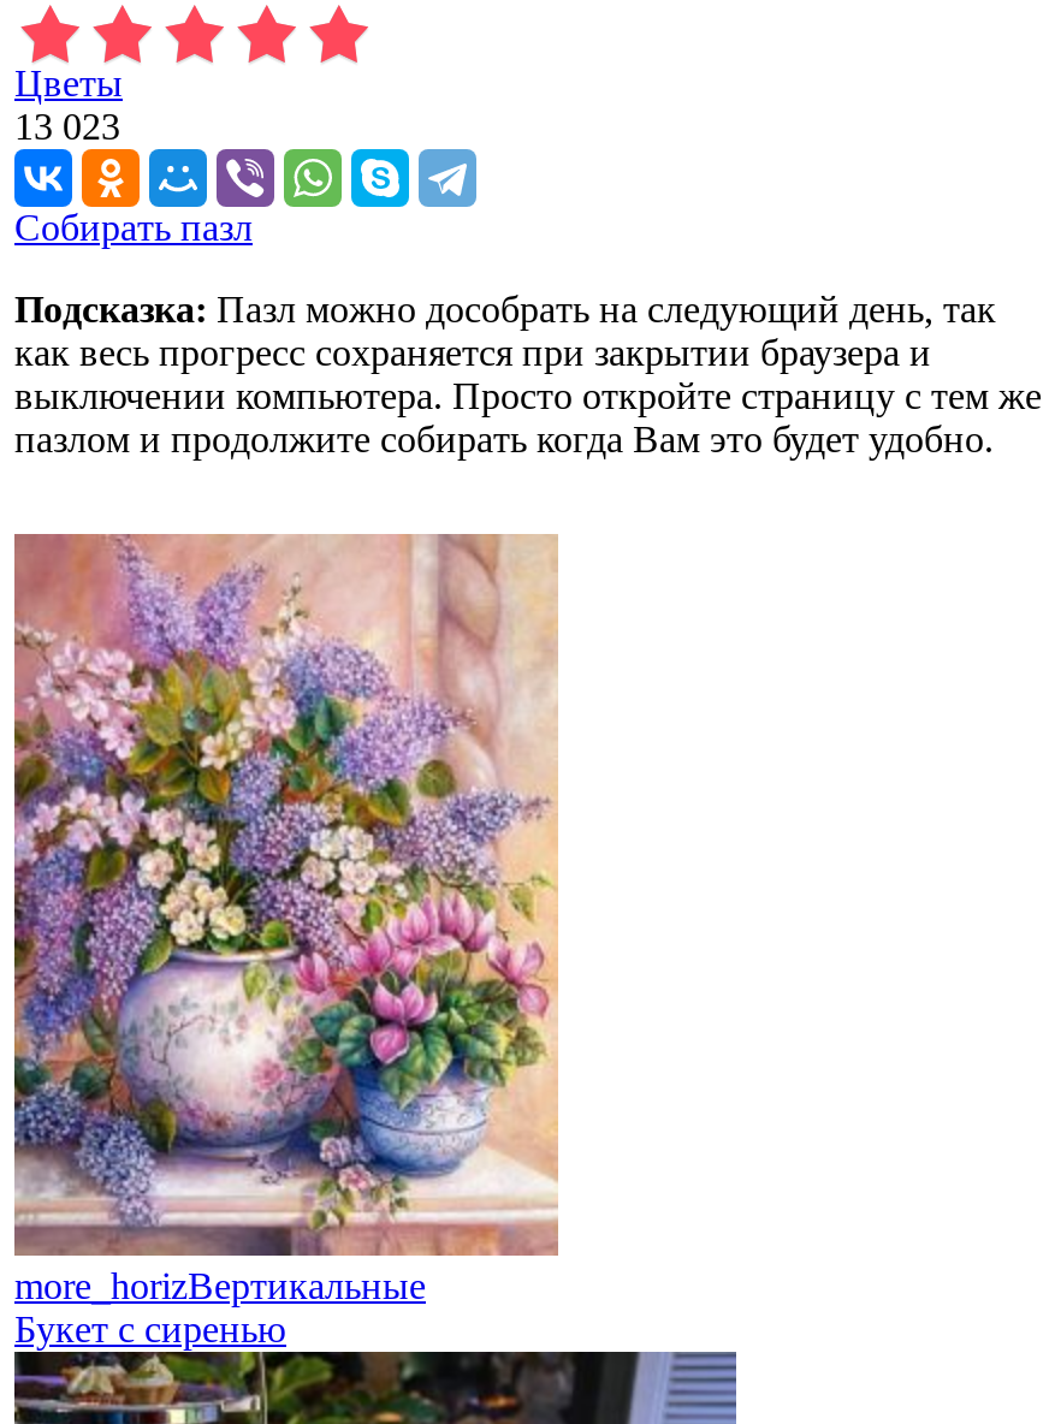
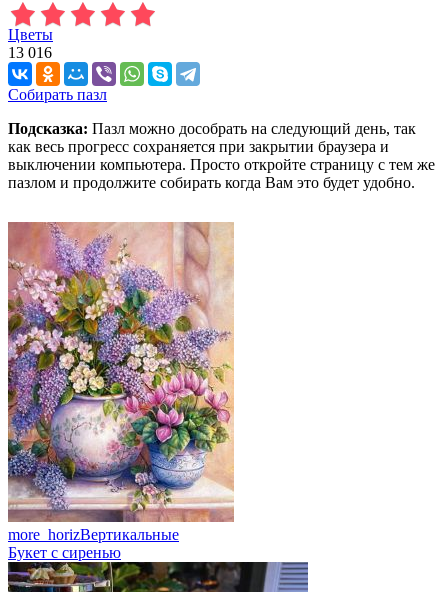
- 13 023
+ 13 016
